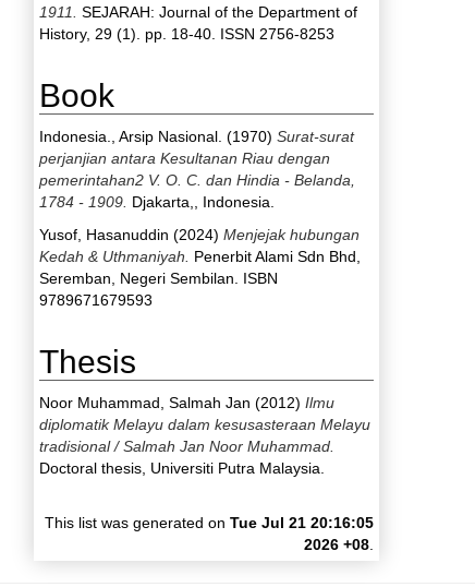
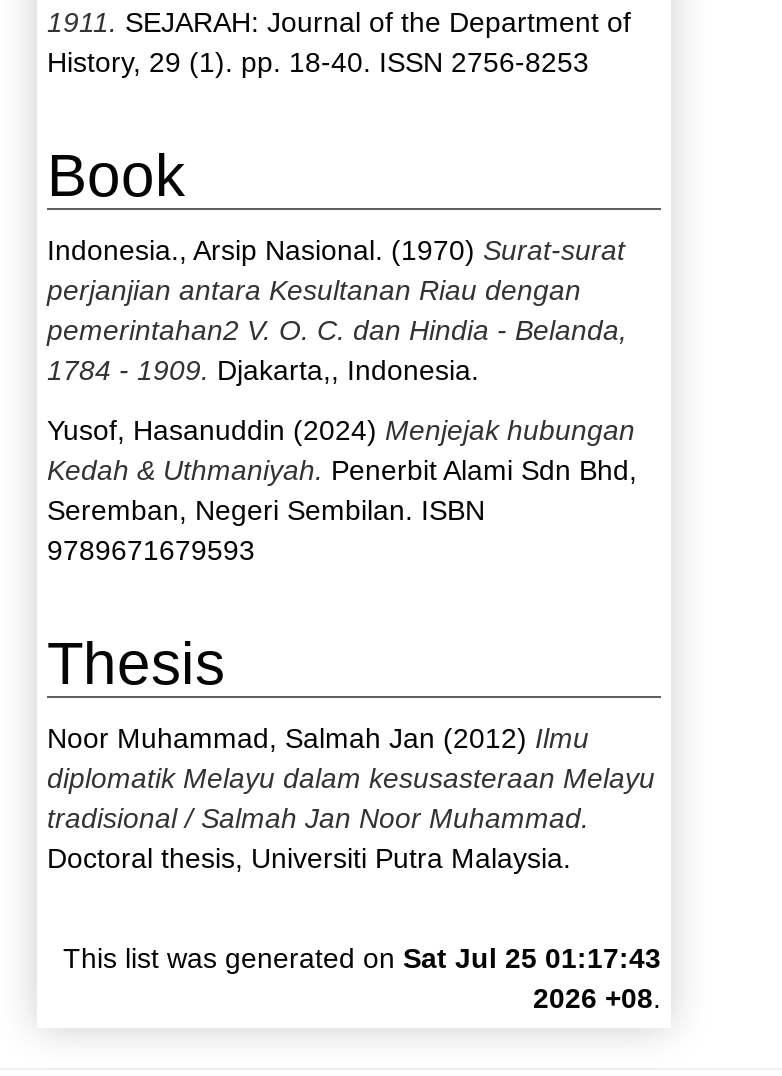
- This list was generated on Tue Jul 21 20:16:05
+ This list was generated on Sat Jul 25 01:17:43
